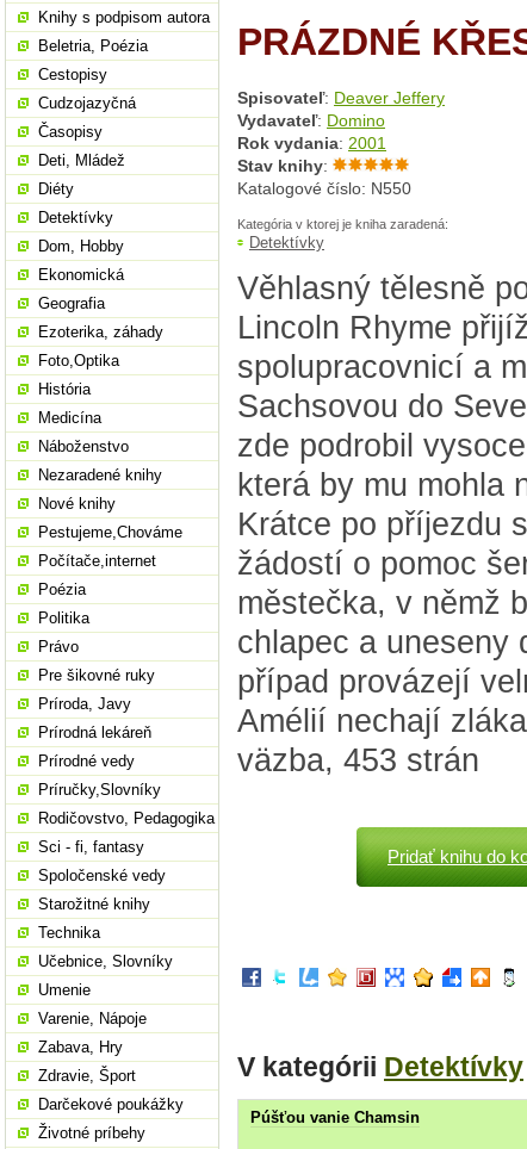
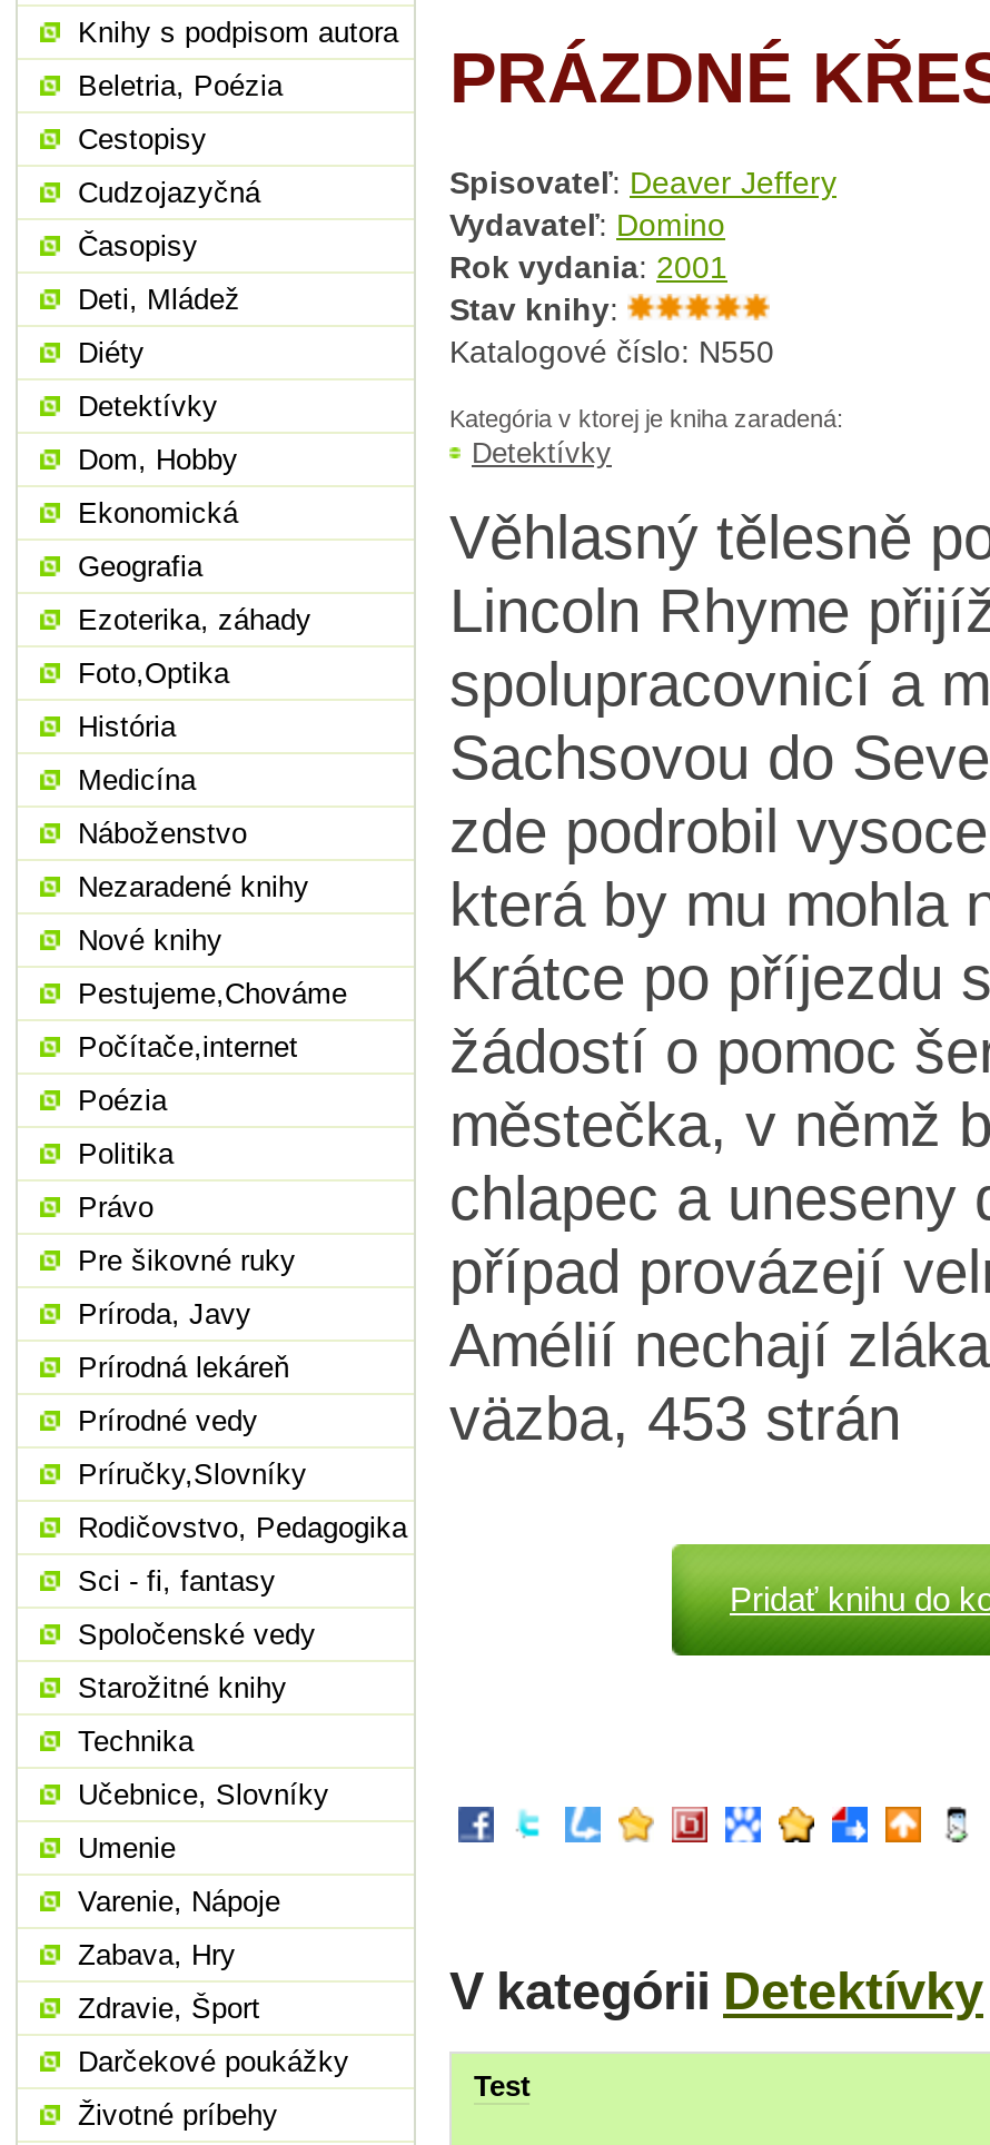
- Púšťou vanie Chamsin
+ Test
